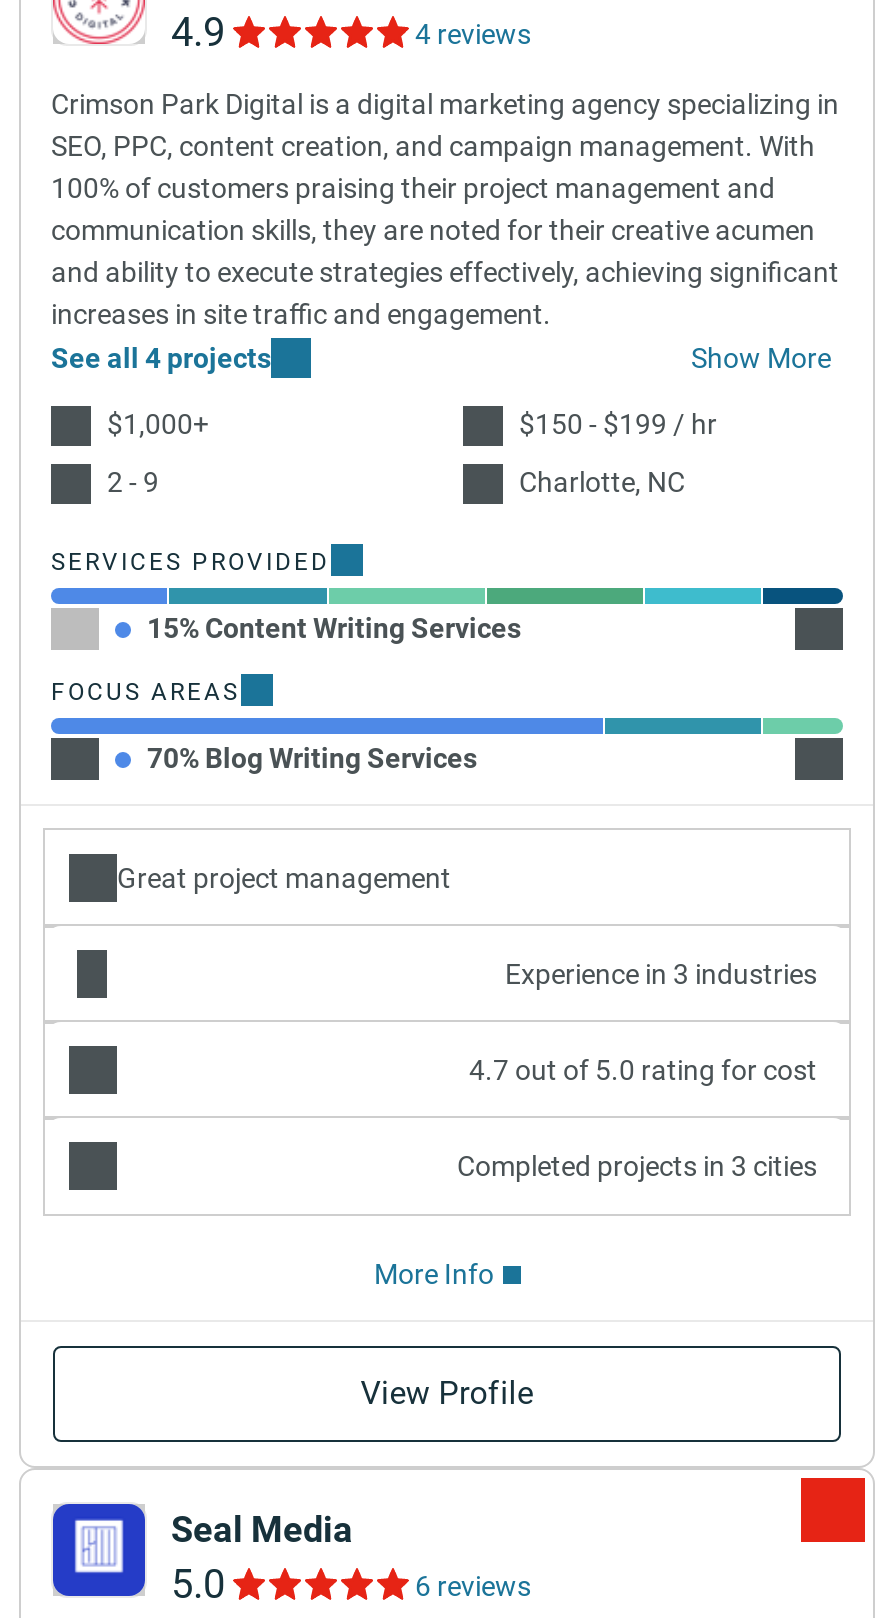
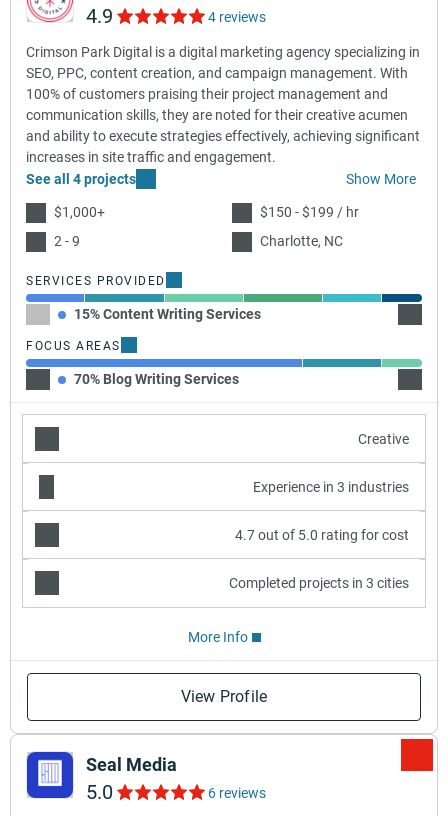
- Great project management
+ Creative
